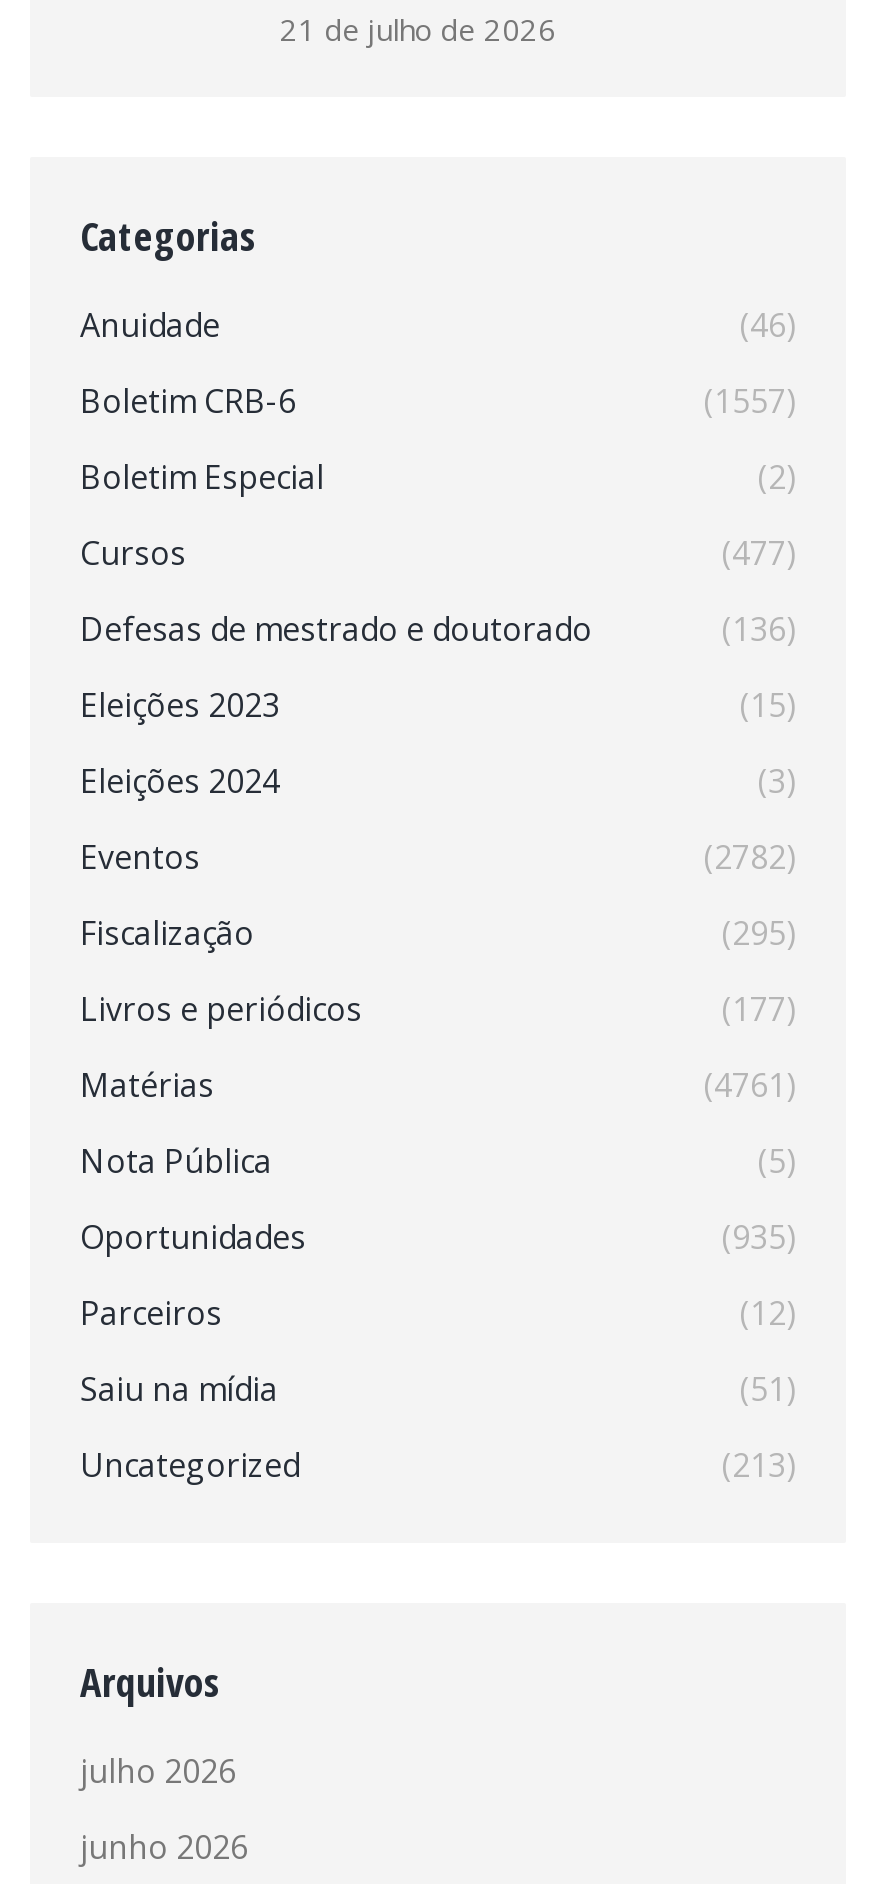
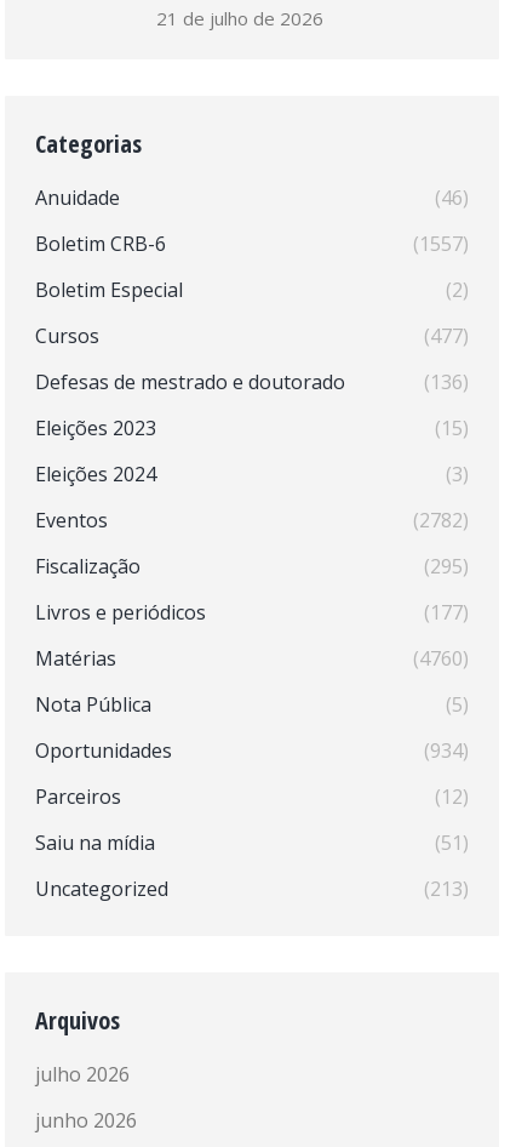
- (4761)
+ (4760)

- (935)
+ (934)
